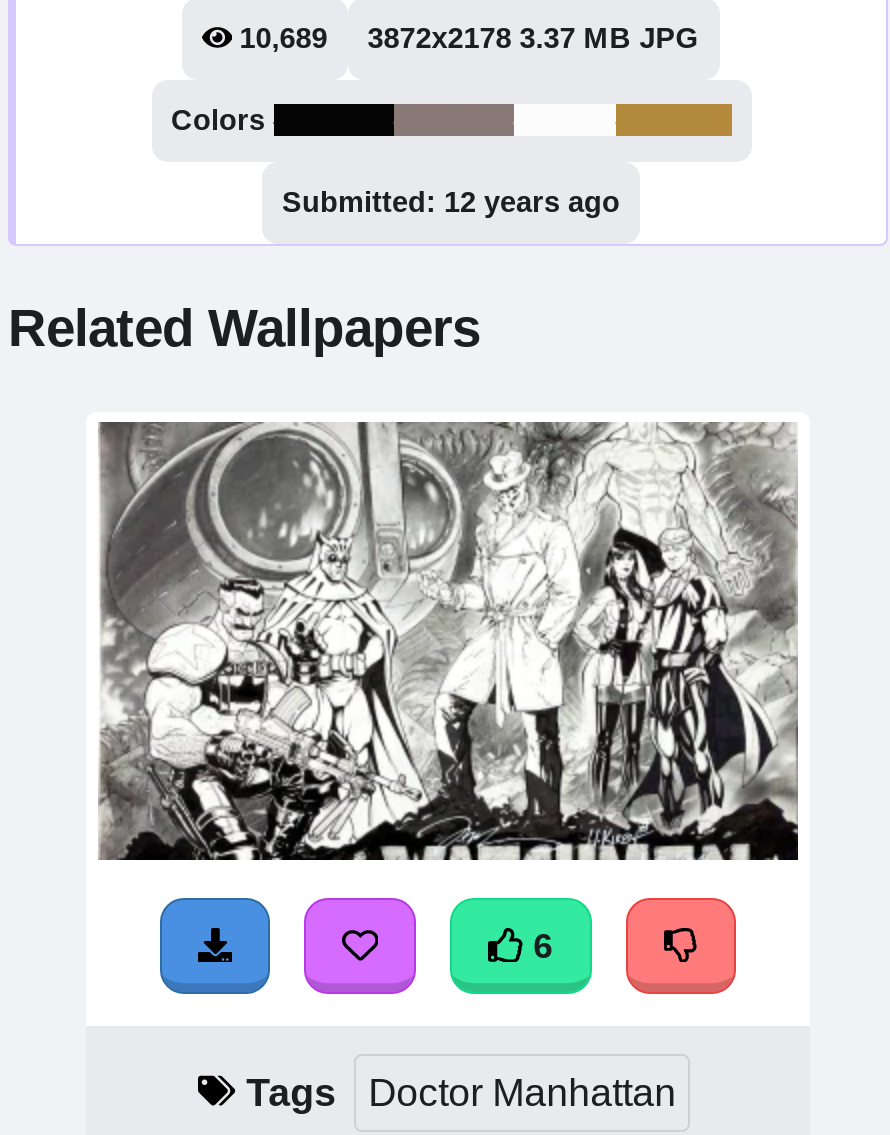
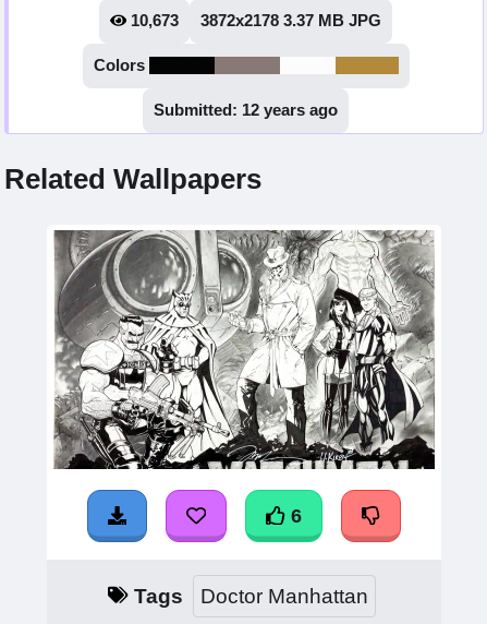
- 10,689 3872x2178 3.37 MB JPG
+ 10,673 3872x2178 3.37 MB JPG
